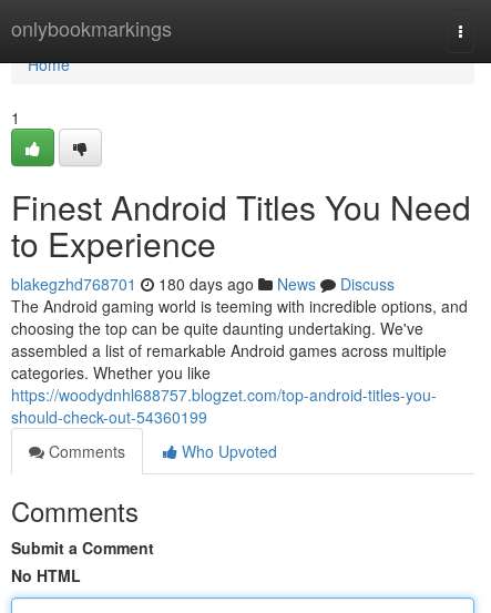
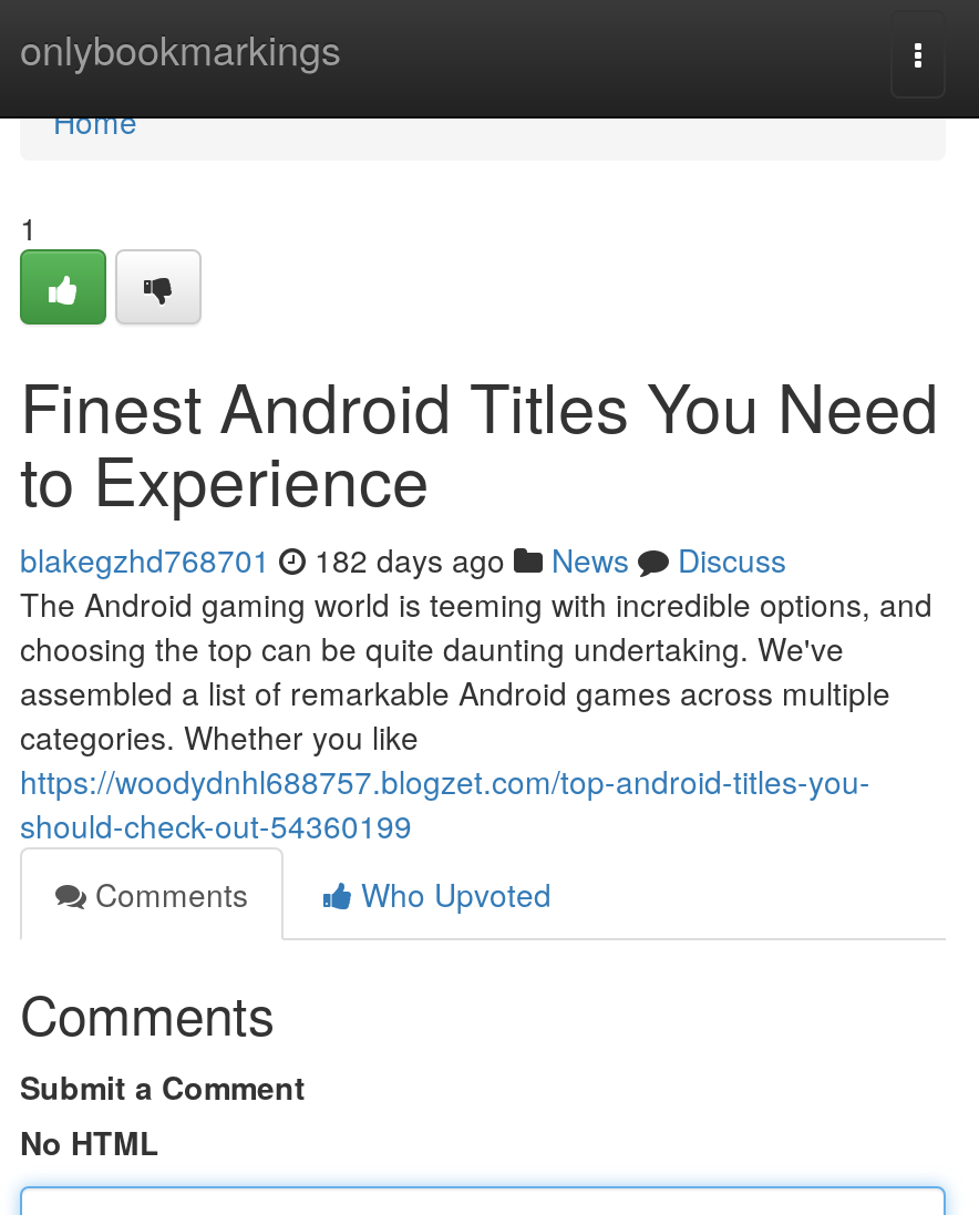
- blakegzhd768701 180 days ago News Discuss
+ blakegzhd768701 182 days ago News Discuss
